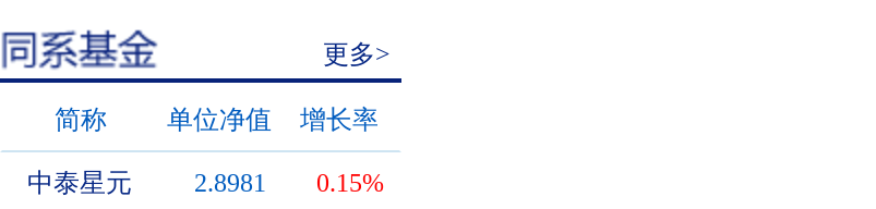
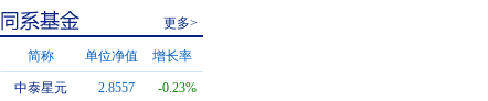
- 2.8981
+ 2.8557

- 0.15%
+ -0.23%
